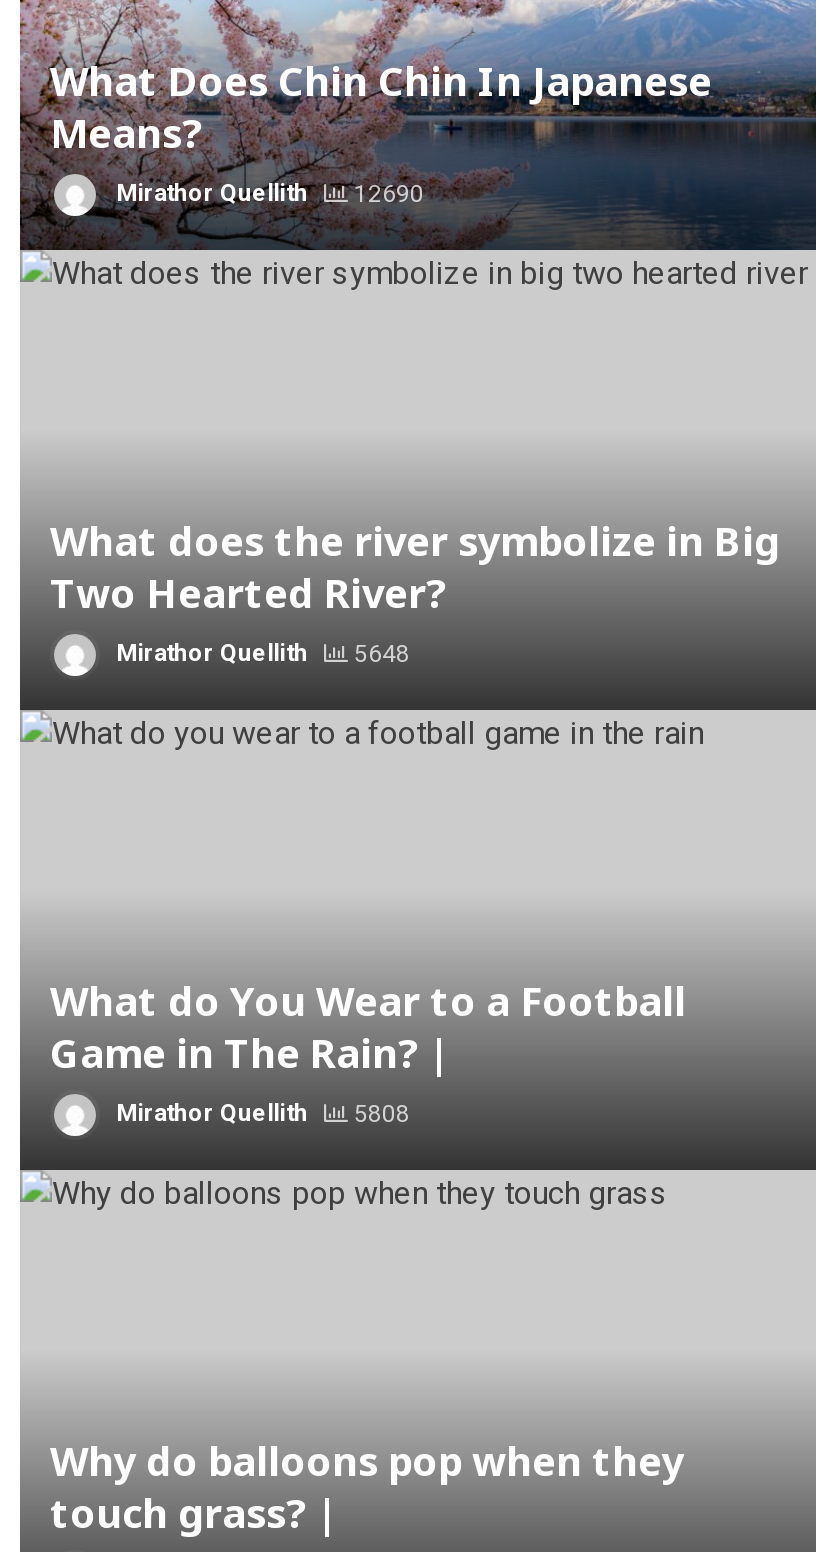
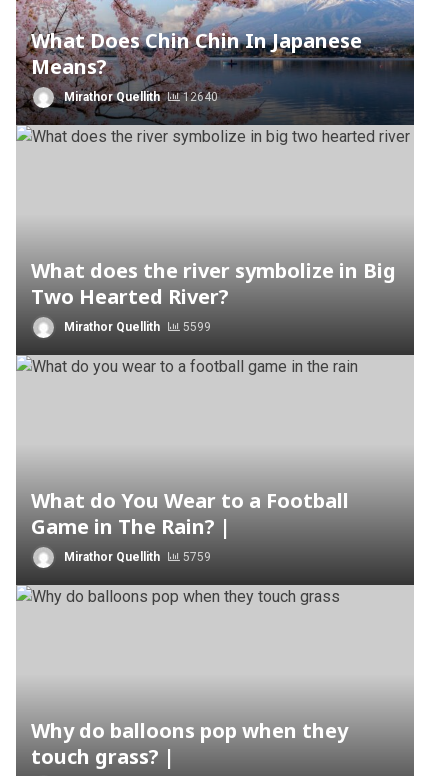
- Mirathor Quellith 12690
+ Mirathor Quellith 12640

- Mirathor Quellith 5648
+ Mirathor Quellith 5599

- Mirathor Quellith 5808
+ Mirathor Quellith 5759
